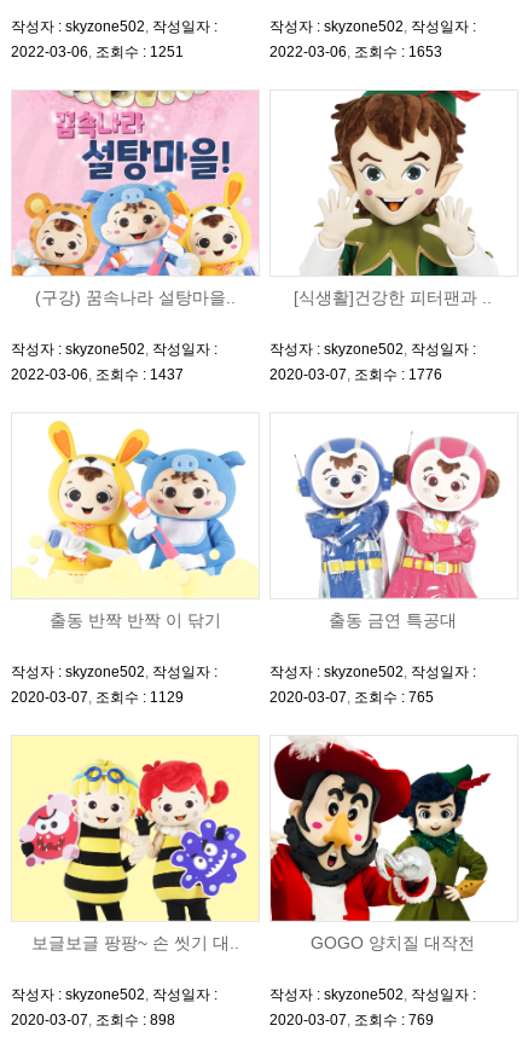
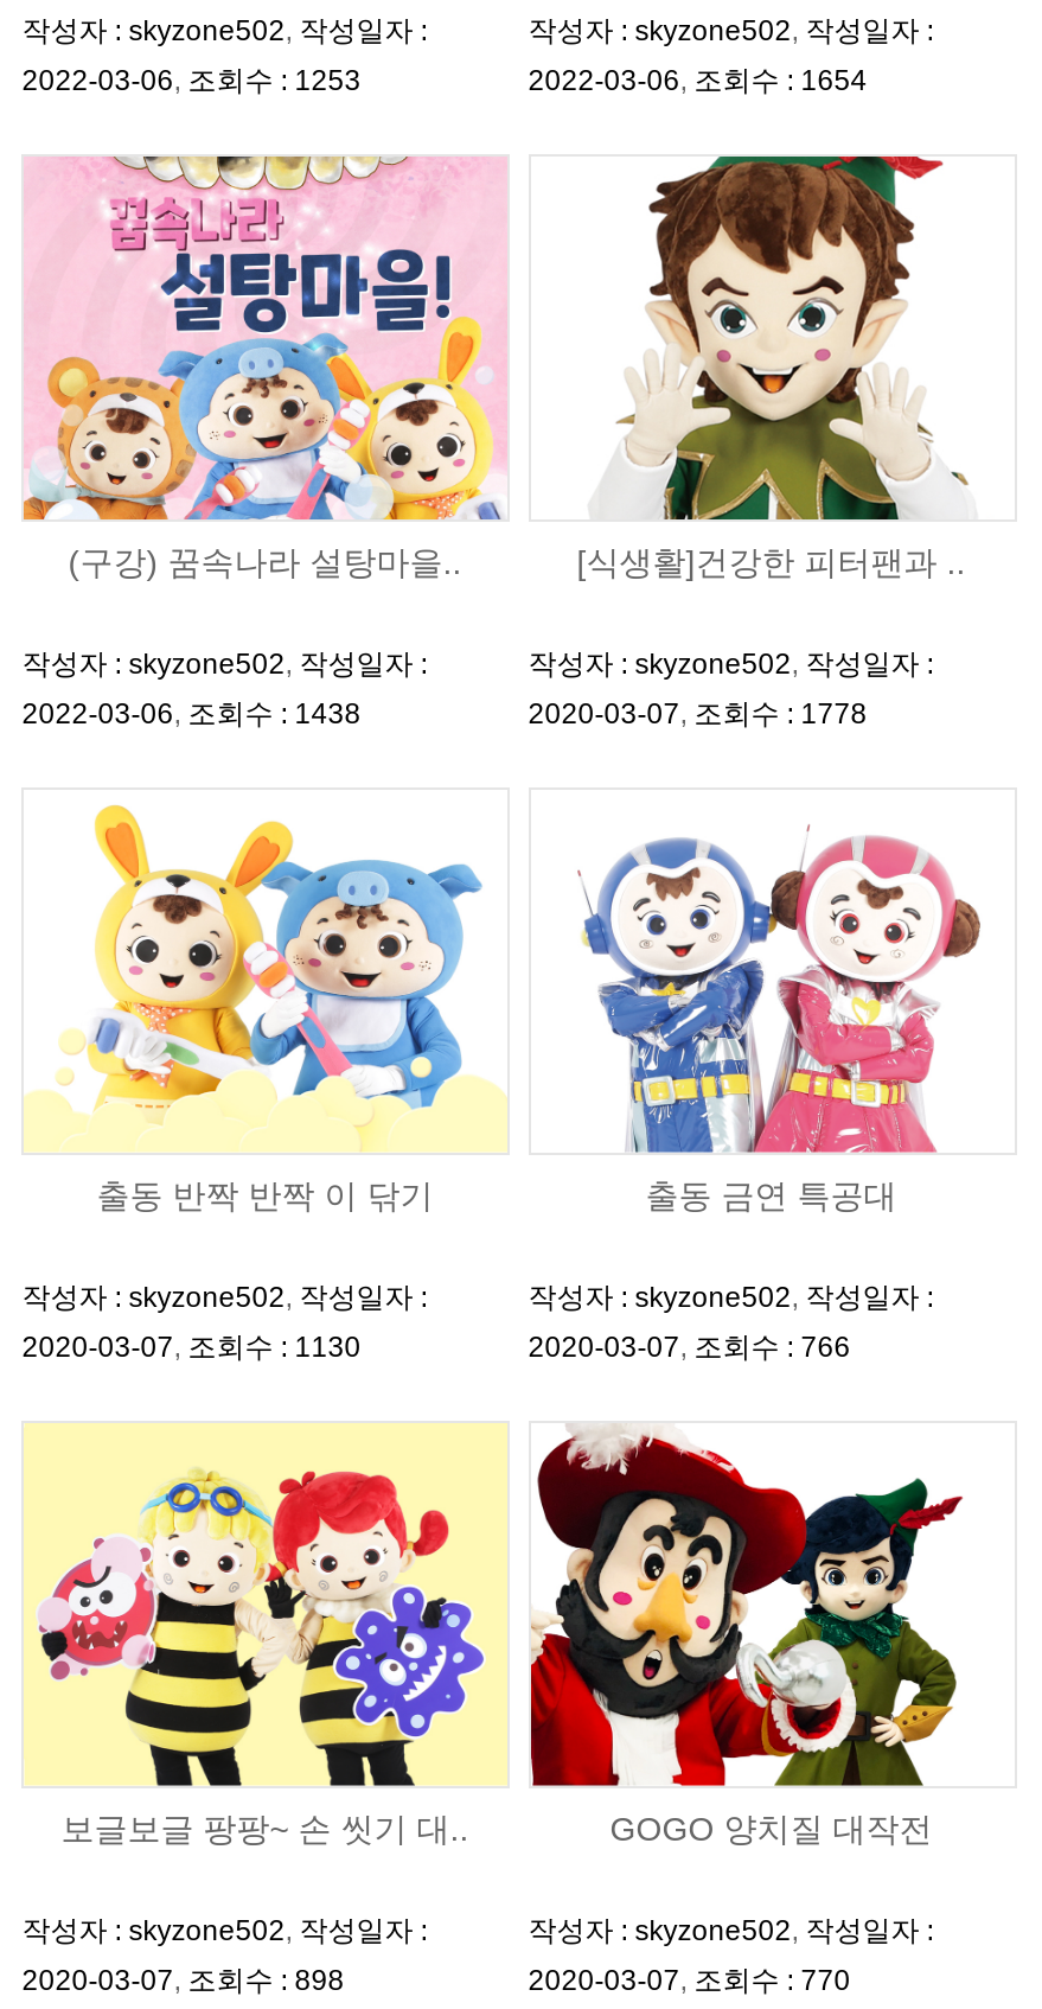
- 2022-03-06, 조회수 : 1251
+ 2022-03-06, 조회수 : 1253

- 2022-03-06, 조회수 : 1653
+ 2022-03-06, 조회수 : 1654

- 2022-03-06, 조회수 : 1437
+ 2022-03-06, 조회수 : 1438

- 2020-03-07, 조회수 : 1776
+ 2020-03-07, 조회수 : 1778

- 2020-03-07, 조회수 : 1129
+ 2020-03-07, 조회수 : 1130

- 2020-03-07, 조회수 : 765
+ 2020-03-07, 조회수 : 766

- 2020-03-07, 조회수 : 769
+ 2020-03-07, 조회수 : 770
